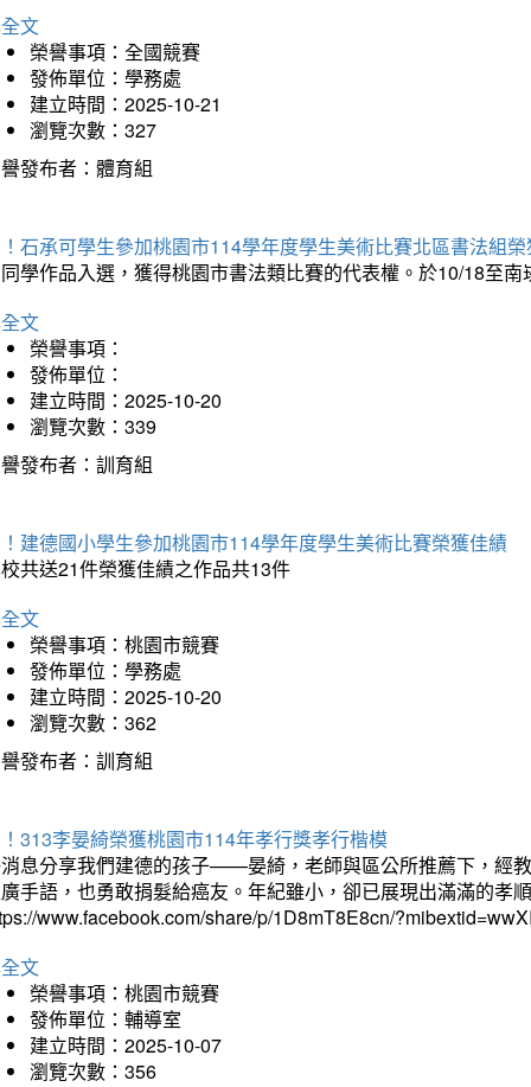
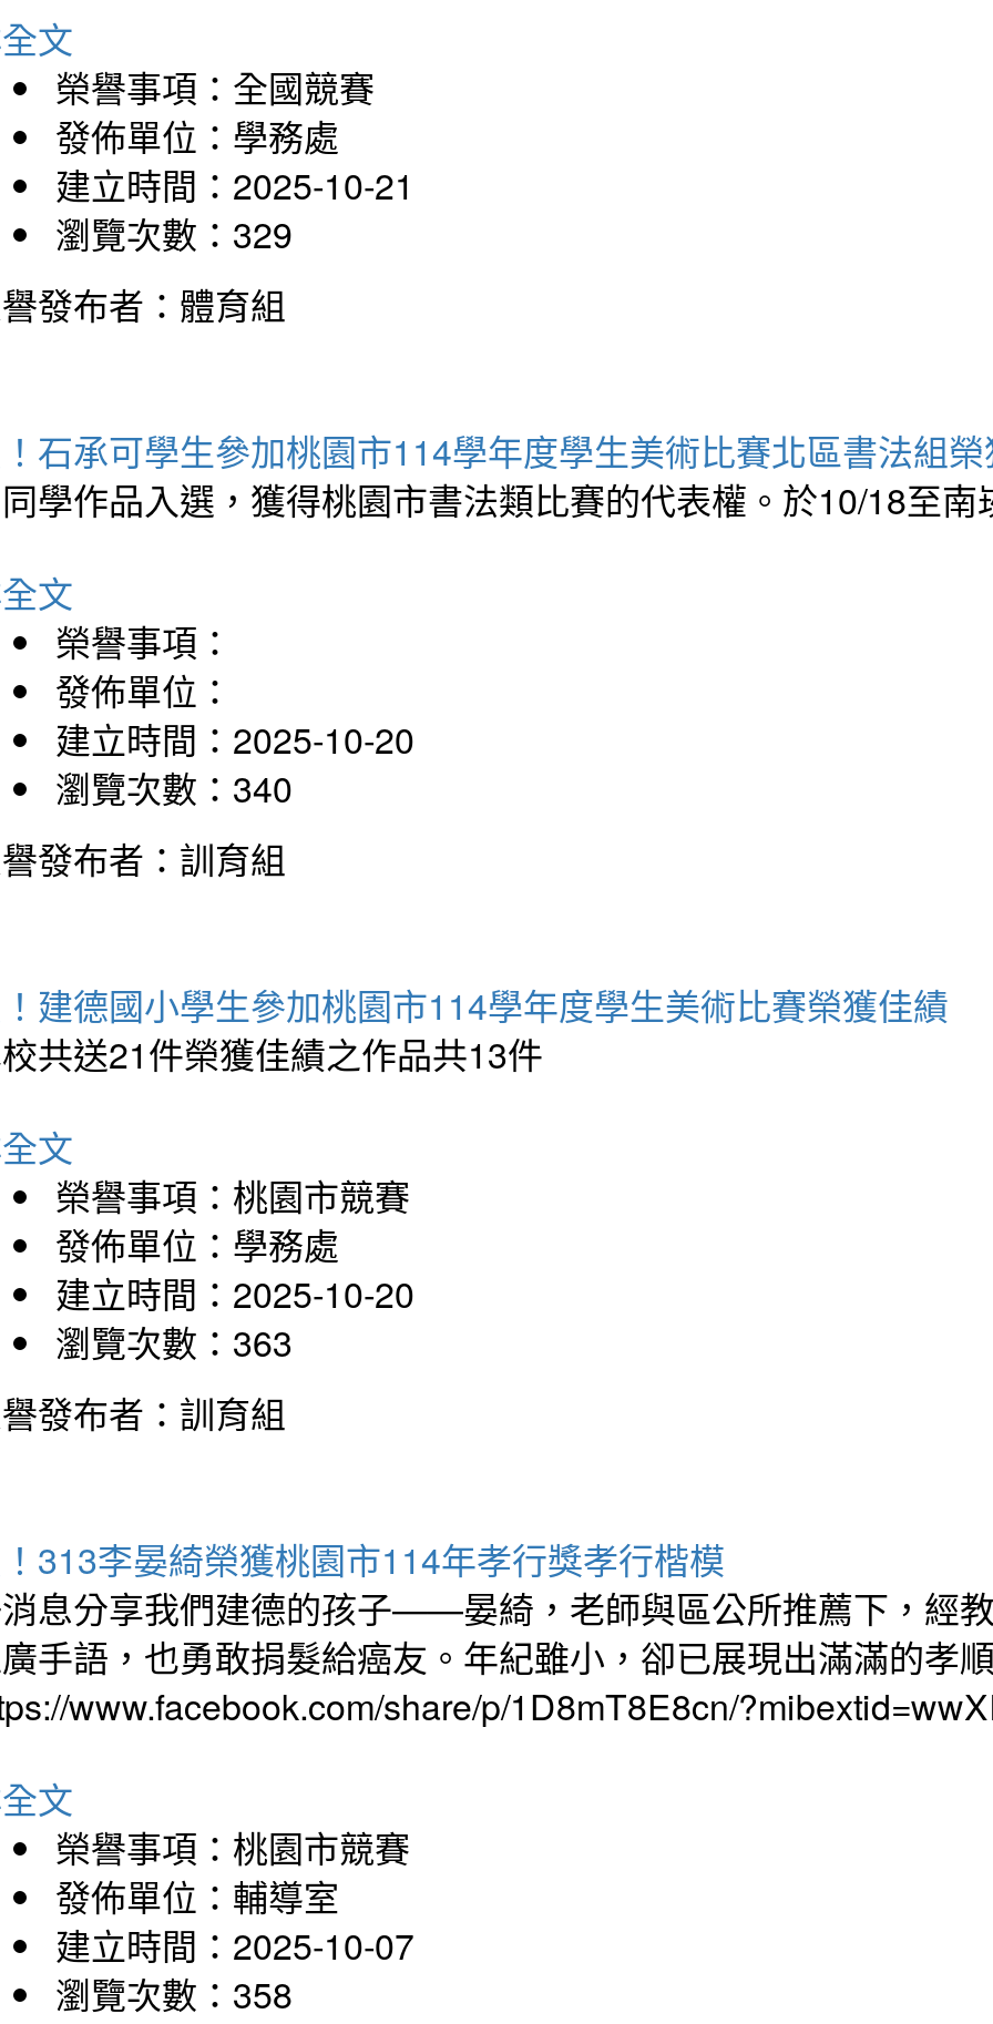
- 瀏覽次數：327
+ 瀏覽次數：329

- 瀏覽次數：339
+ 瀏覽次數：340

- 瀏覽次數：362
+ 瀏覽次數：363

- 瀏覽次數：356
+ 瀏覽次數：358
